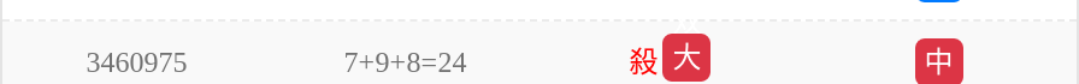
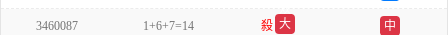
- 3460975
+ 3460087

- 7+9+8=24
+ 1+6+7=14
